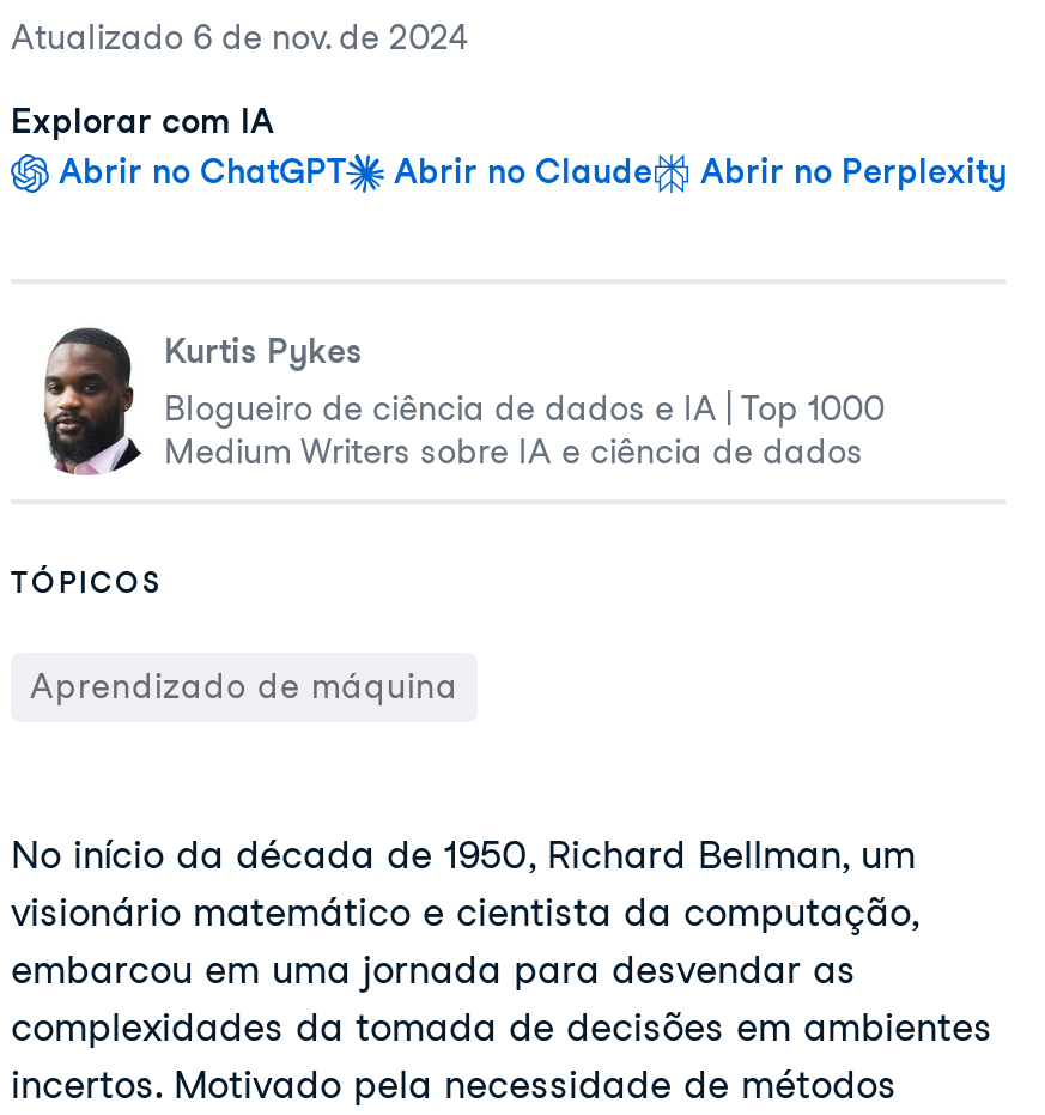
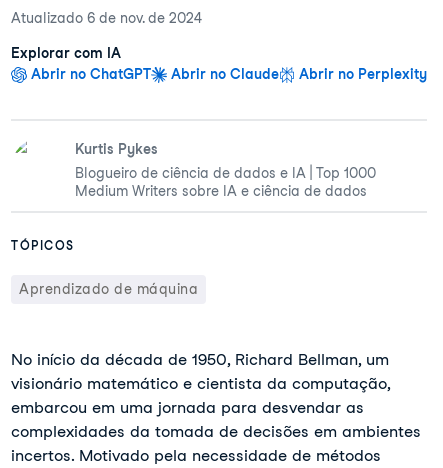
- [image]
